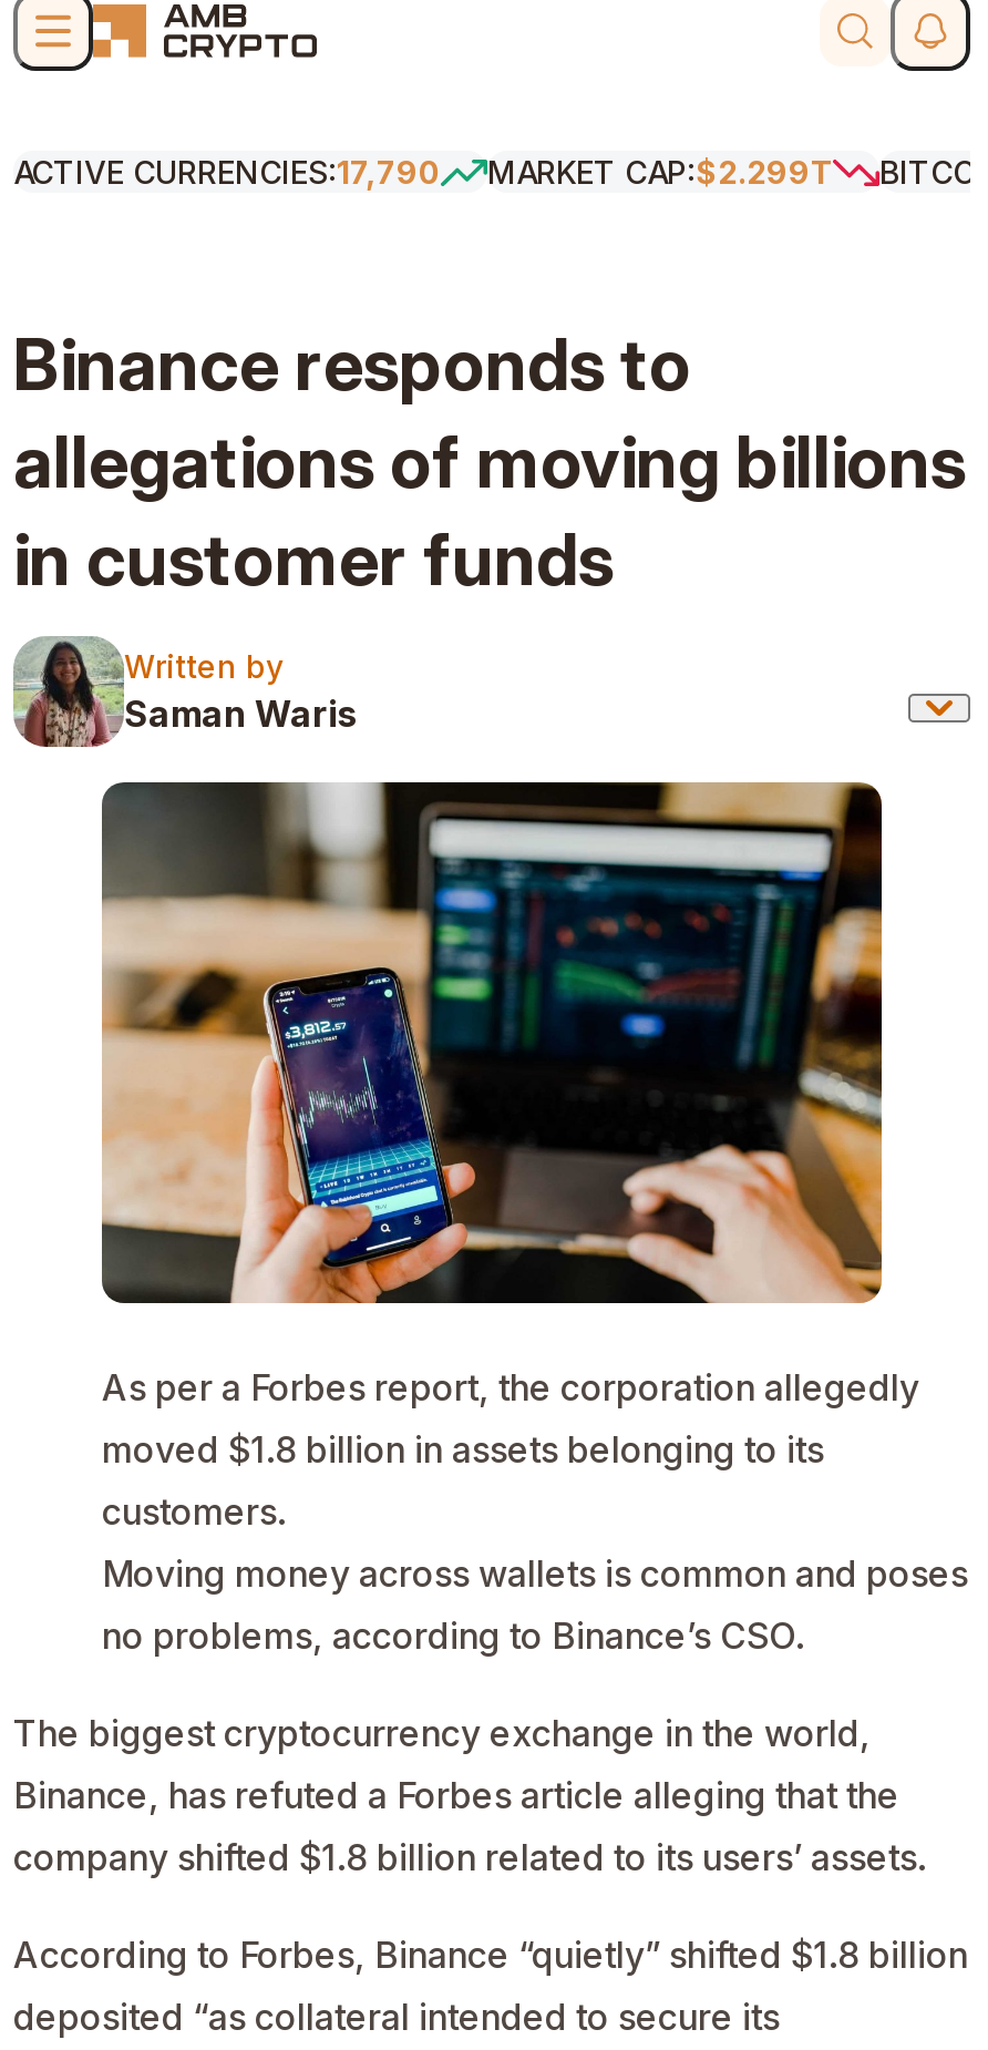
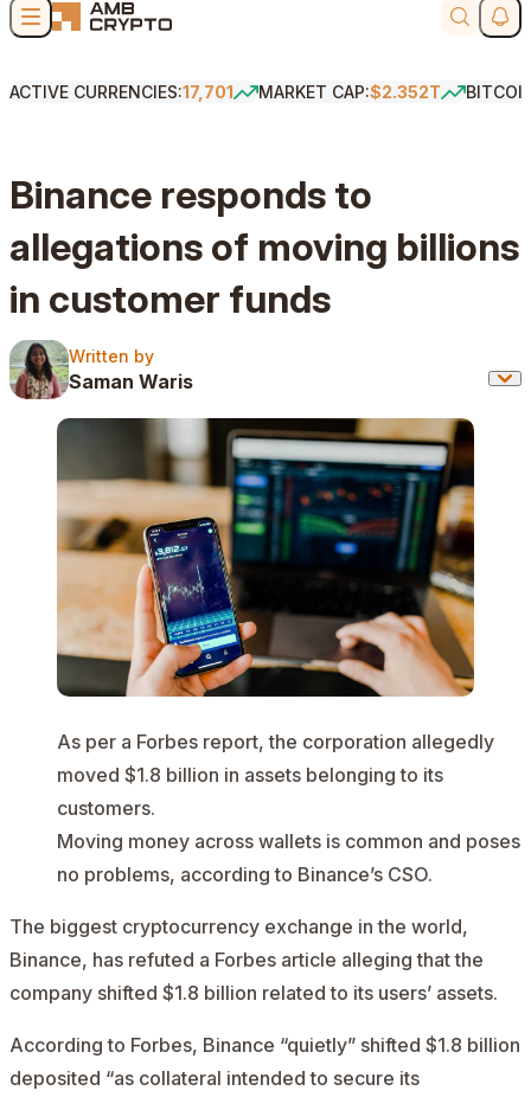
- ACTIVE CURRENCIES:17,790
+ ACTIVE CURRENCIES:17,701

- MARKET CAP:$2.299T
+ MARKET CAP:$2.352T
